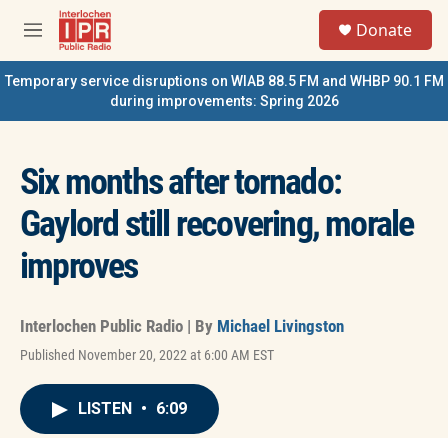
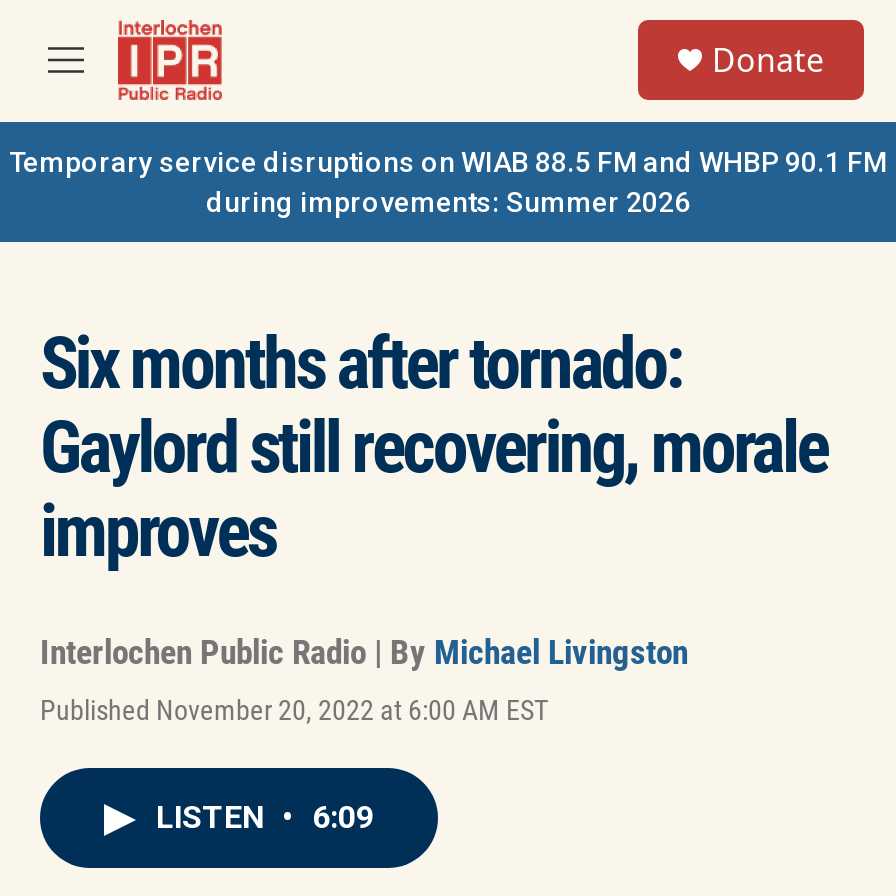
- during improvements: Spring 2026
+ during improvements: Summer 2026
